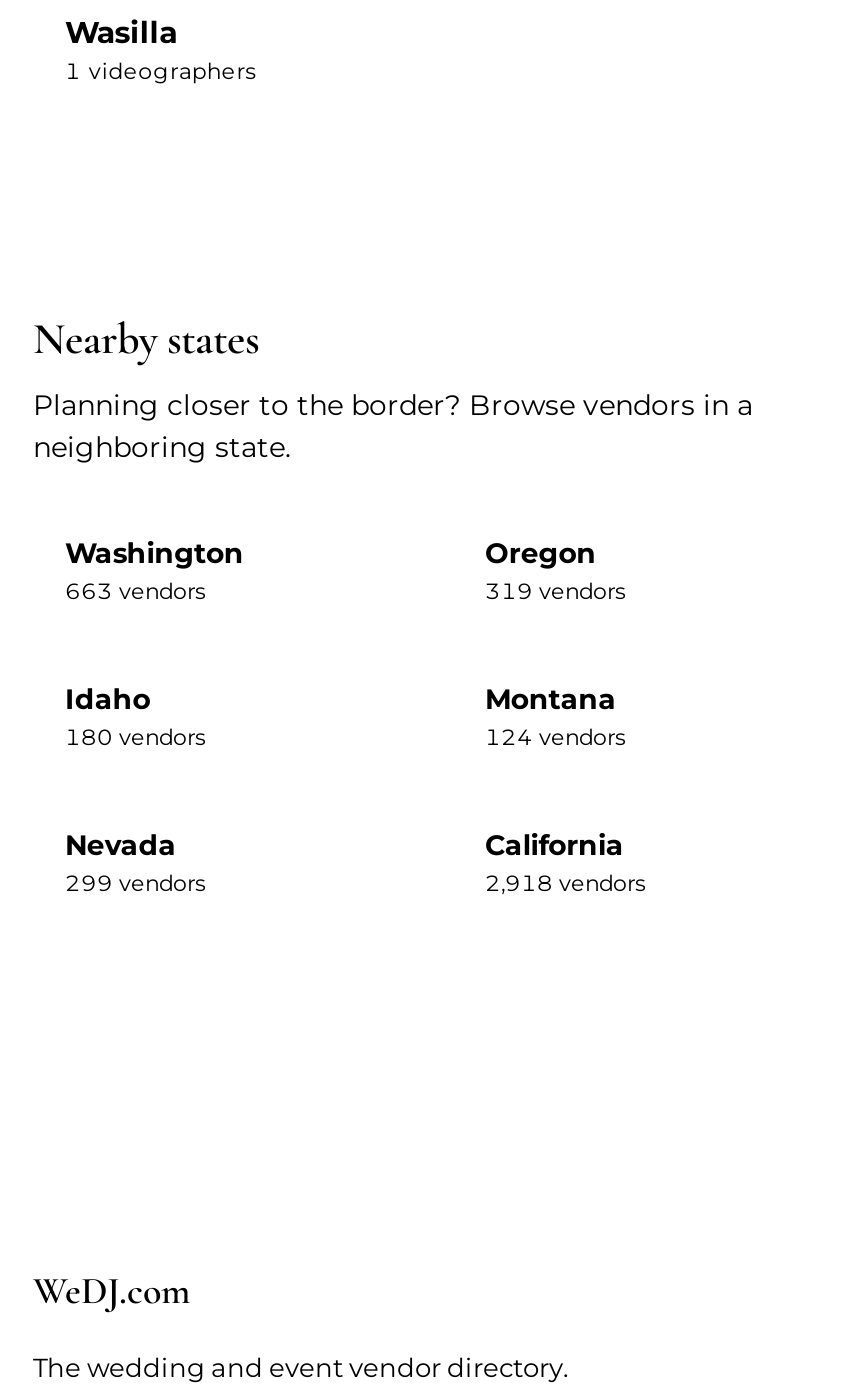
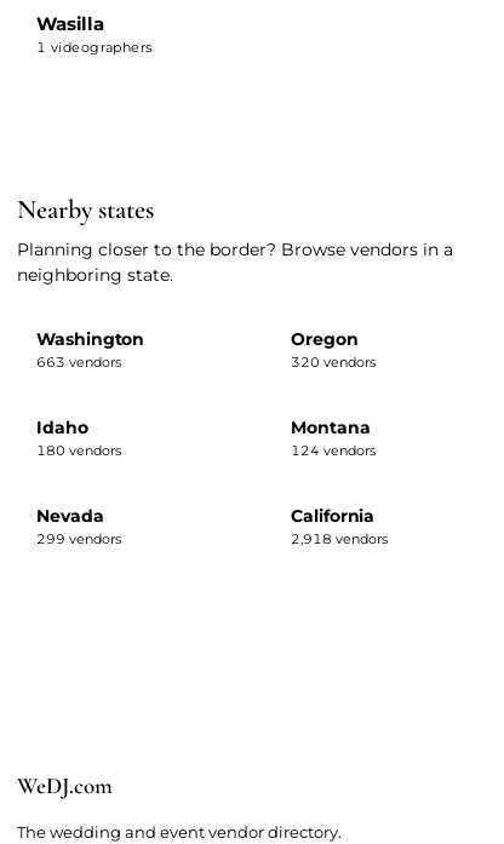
- 319 vendors
+ 320 vendors
